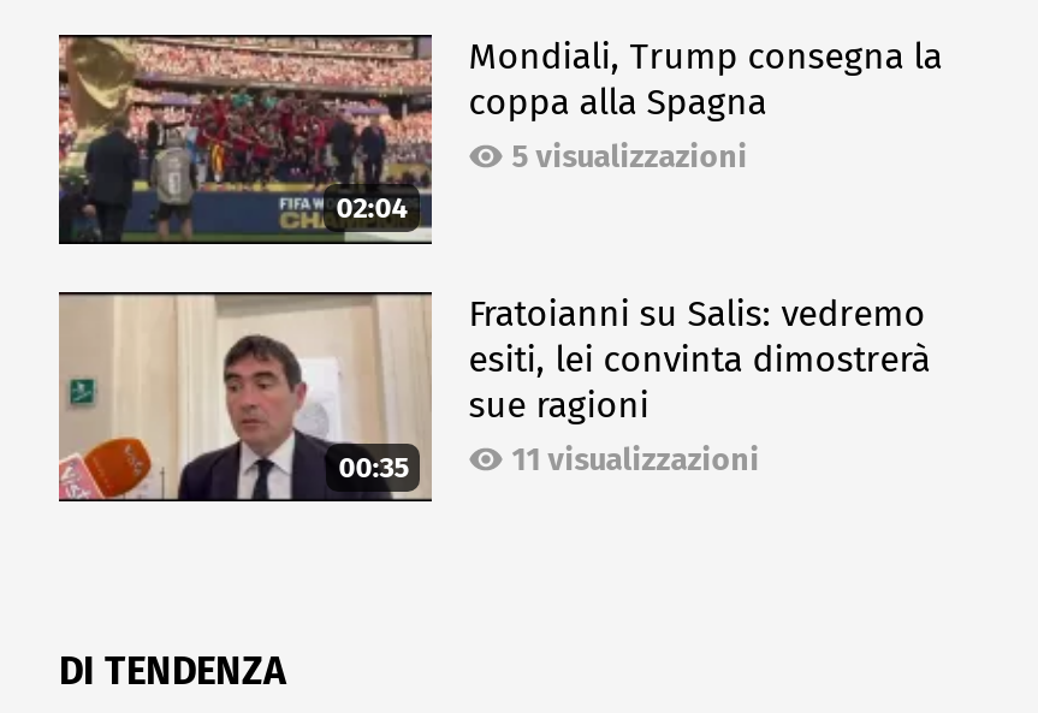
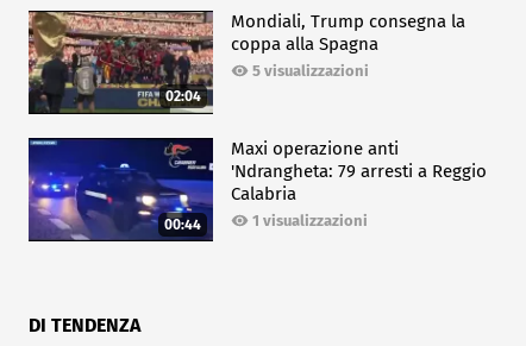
- [image]
- 00:35
+ [image]
+ 00:44

- Fratoianni su Salis: vedremo
- esiti, lei convinta dimostrerà
- sue ragioni
- 11 visualizzazioni
+ Maxi operazione anti
+ 'Ndrangheta: 79 arresti a Reggio
+ Calabria
+ 1 visualizzazioni
